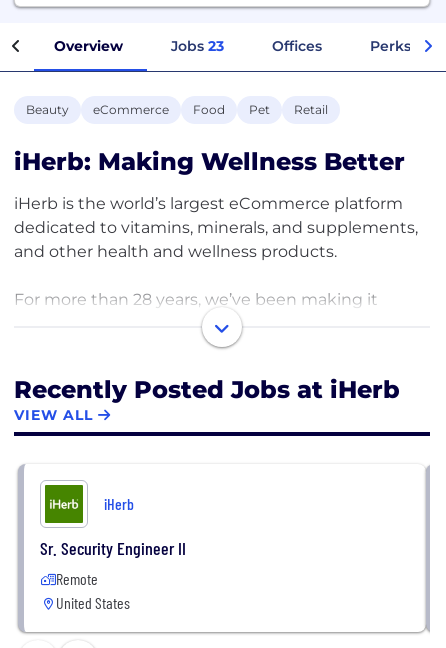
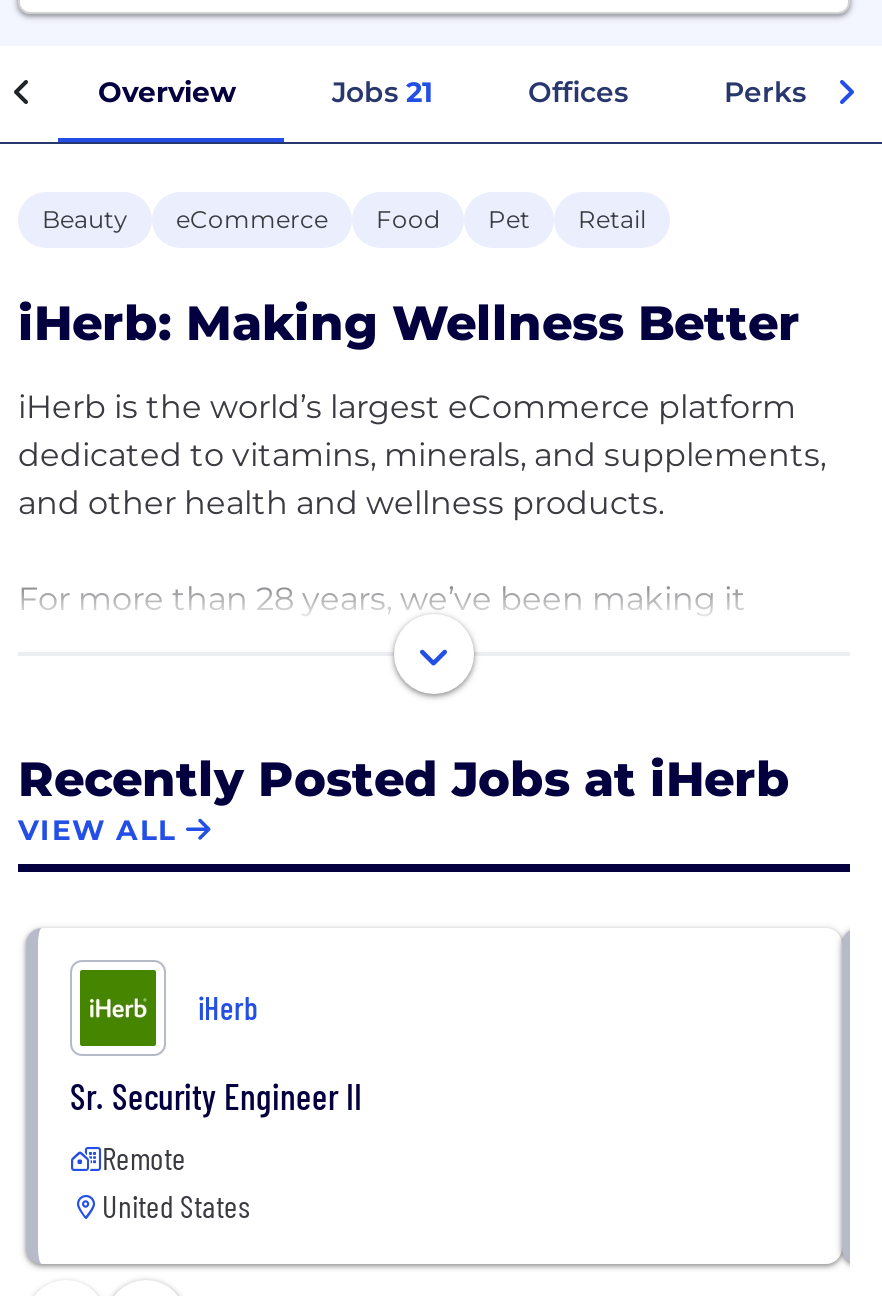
- Jobs 23
+ Jobs 21
